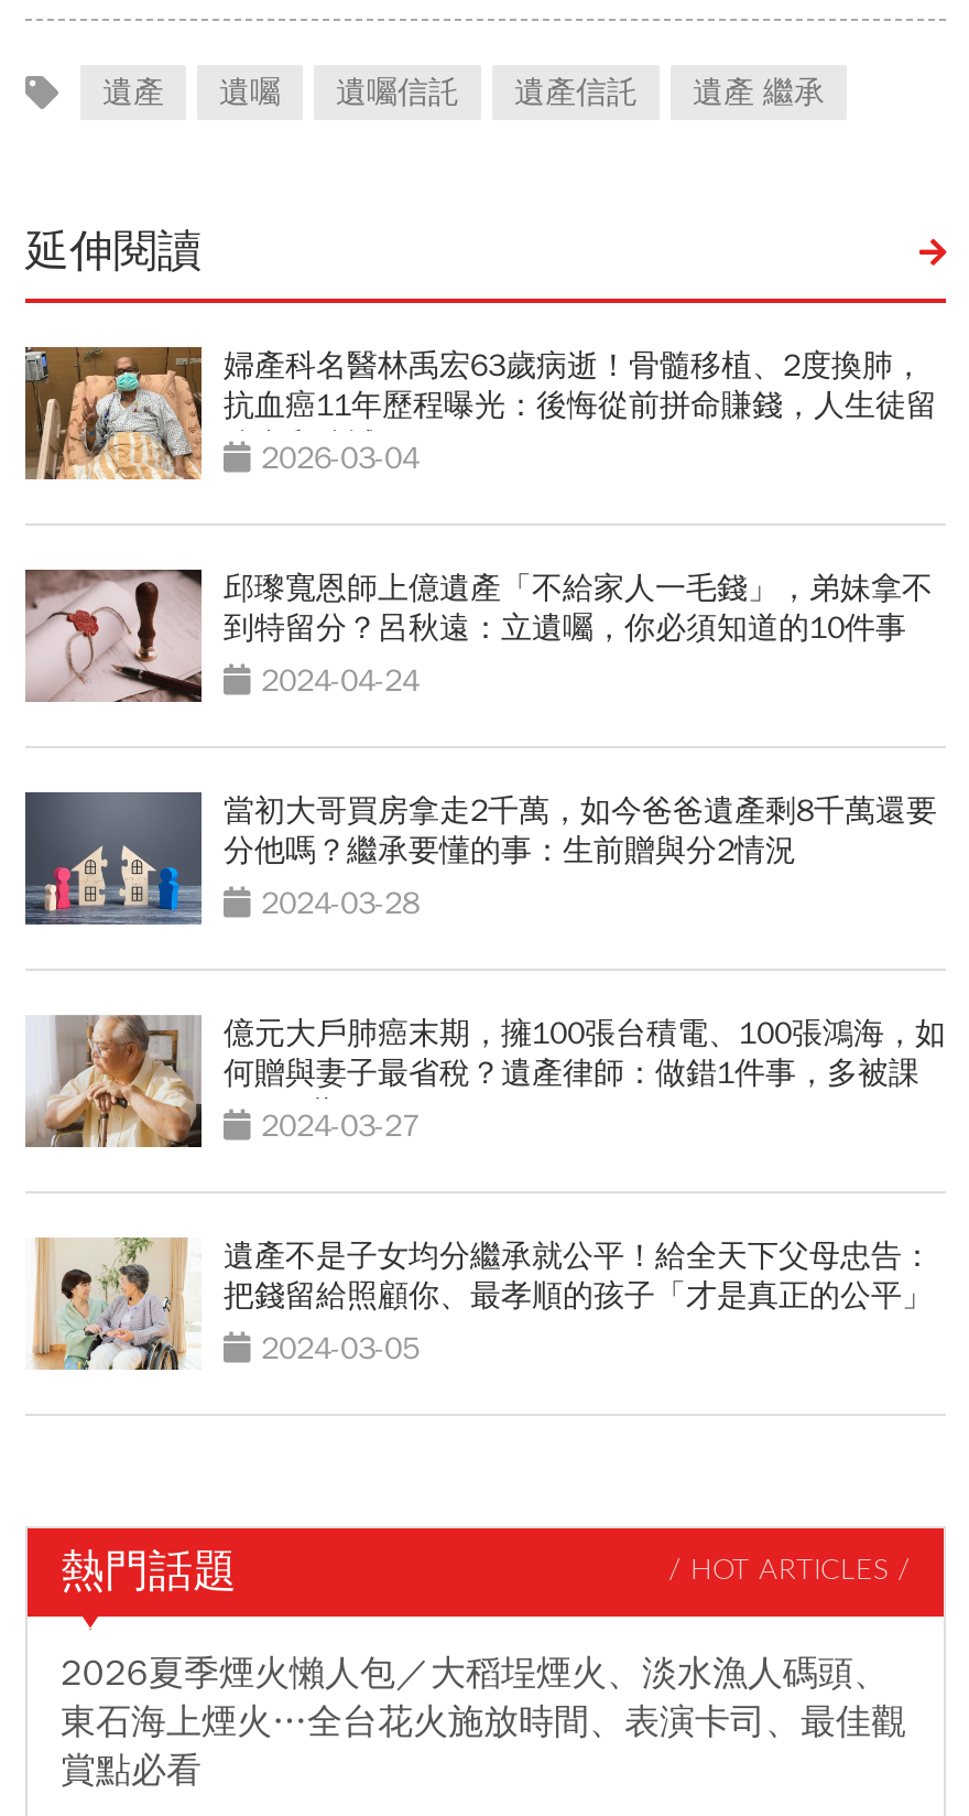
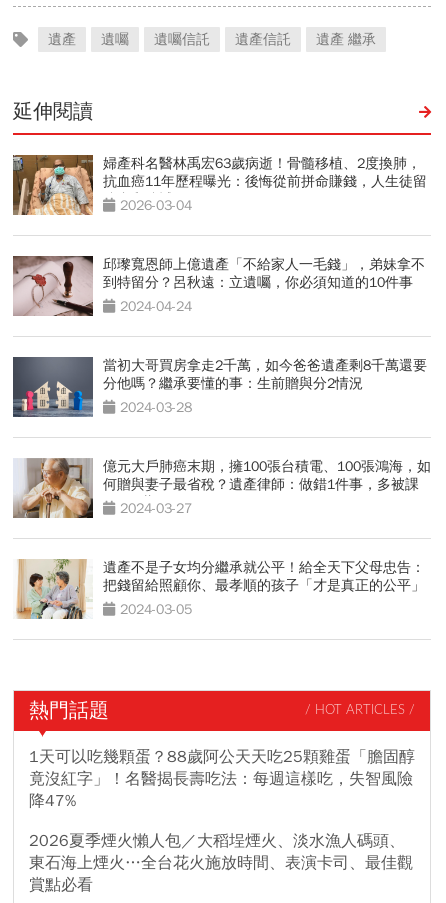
+ 1天可以吃幾顆蛋？88歲阿公天天吃25顆雞蛋「膽固醇
+ 竟沒紅字」！名醫揭長壽吃法：每週這樣吃，失智風險
+ 降47%
